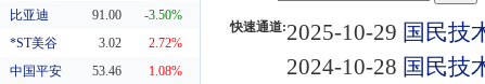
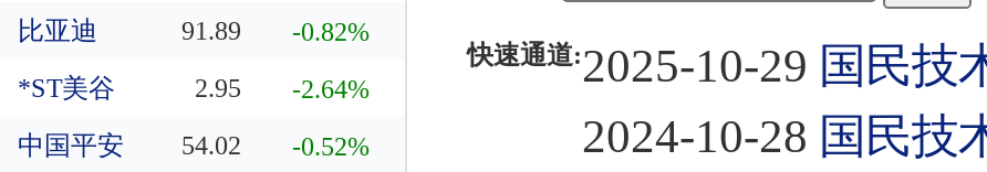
- 91.00
+ 91.89

- -3.50%
+ -0.82%

- 3.02
+ 2.95

- 2.72%
+ -2.64%

- 53.46
+ 54.02

- 1.08%
+ -0.52%
